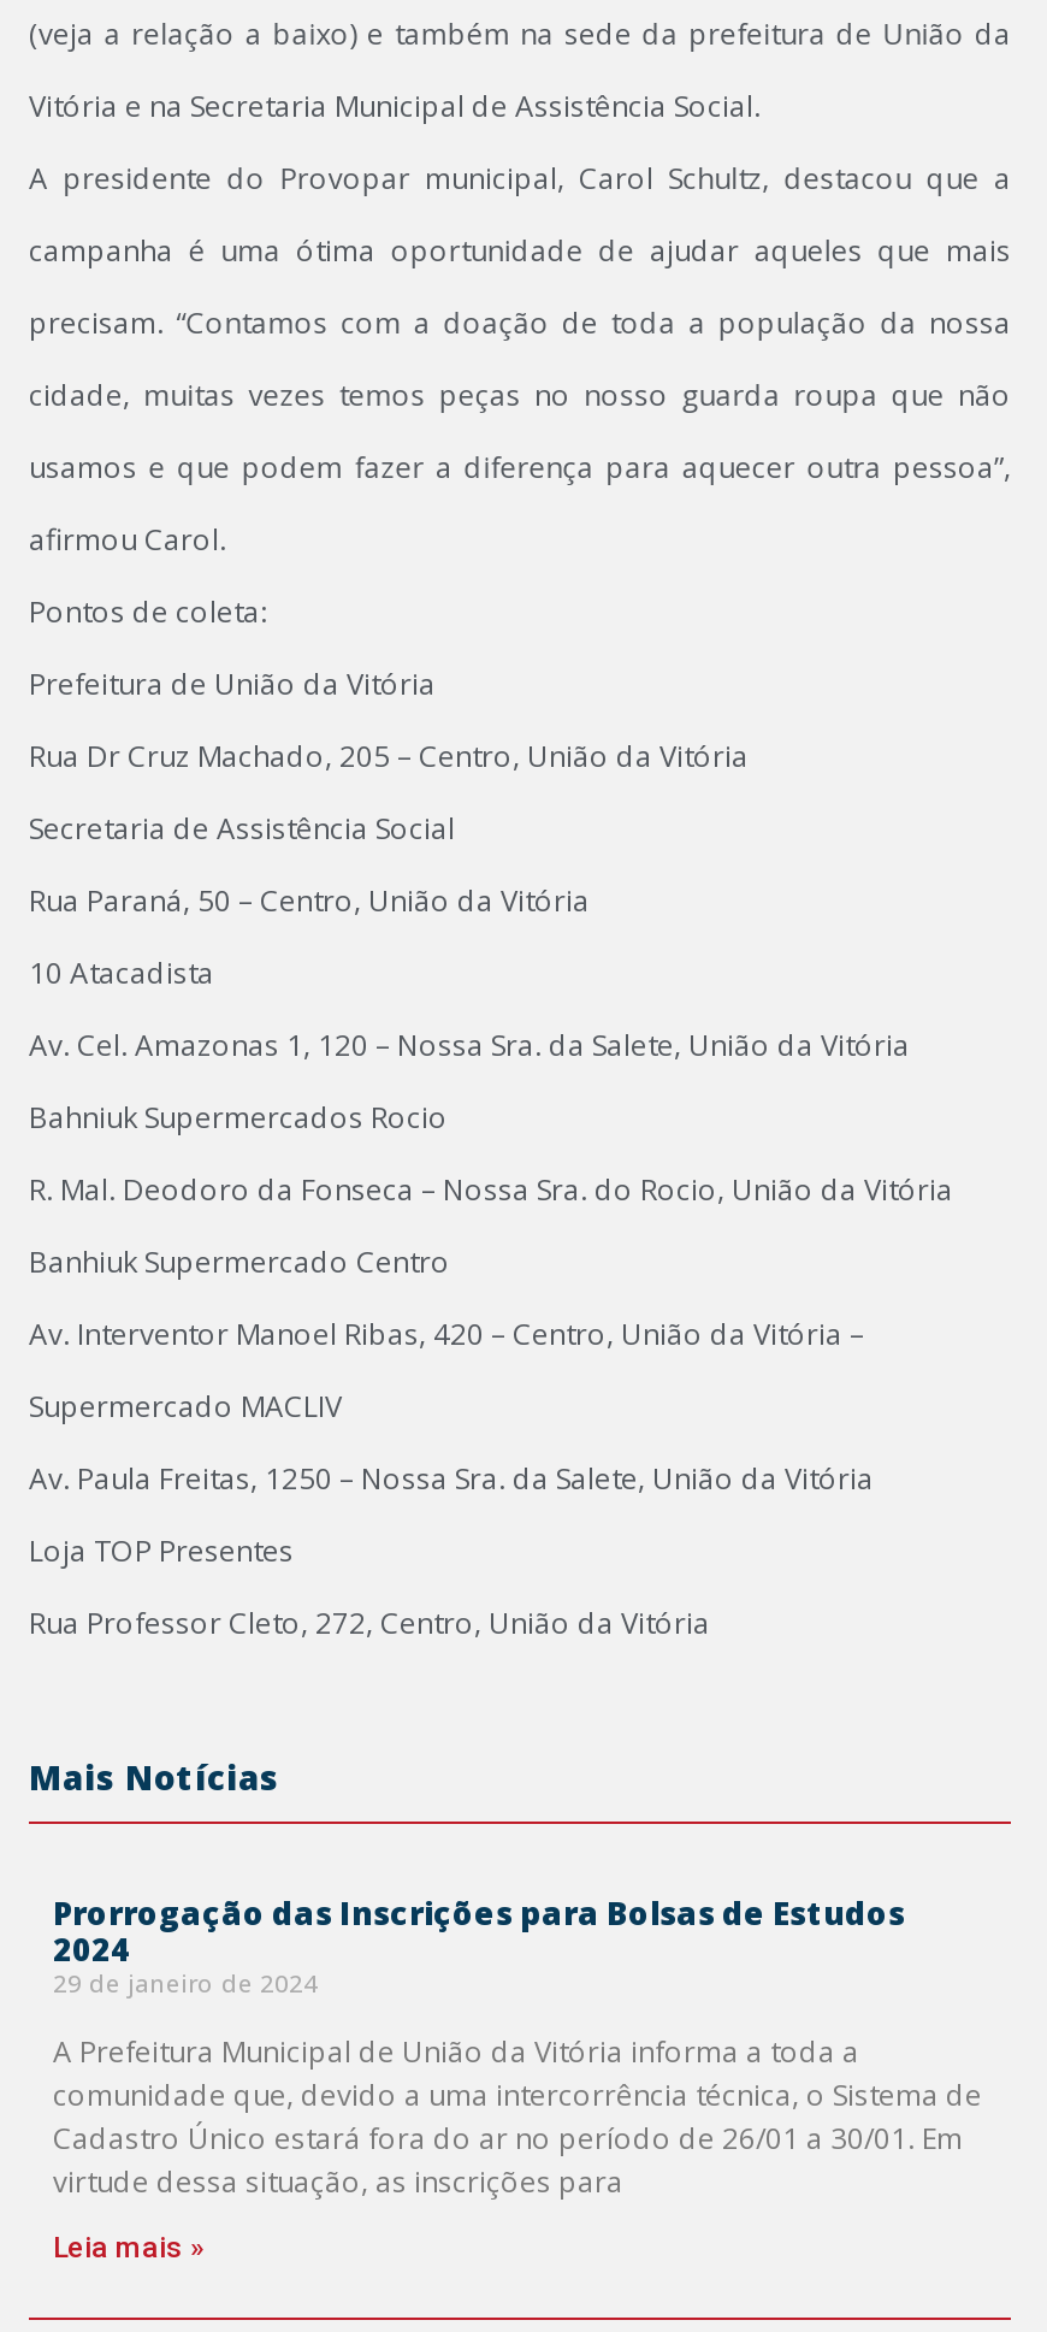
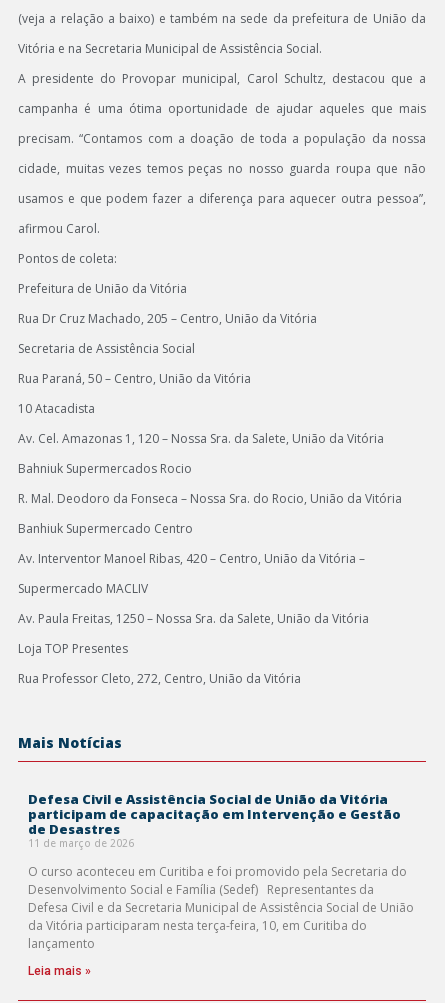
- Prorrogação das Inscrições para Bolsas de Estudos
- 2024
- 29 de janeiro de 2024
+ Defesa Civil e Assistência Social de União da Vitória
+ participam de capacitação em Intervenção e Gestão
+ de Desastres
+ 11 de março de 2026

- A Prefeitura Municipal de União da Vitória informa a toda a
- comunidade que, devido a uma intercorrência técnica, o Sistema de
- Cadastro Único estará fora do ar no período de 26/01 a 30/01. Em
- virtude dessa situação, as inscrições para
+ O curso aconteceu em Curitiba e foi promovido pela Secretaria do
+ Desenvolvimento Social e Família (Sedef) Representantes da
+ Defesa Civil e da Secretaria Municipal de Assistência Social de União
+ da Vitória participaram nesta terça-feira, 10, em Curitiba do
+ lançamento
